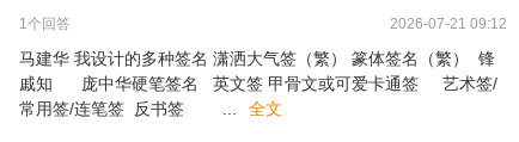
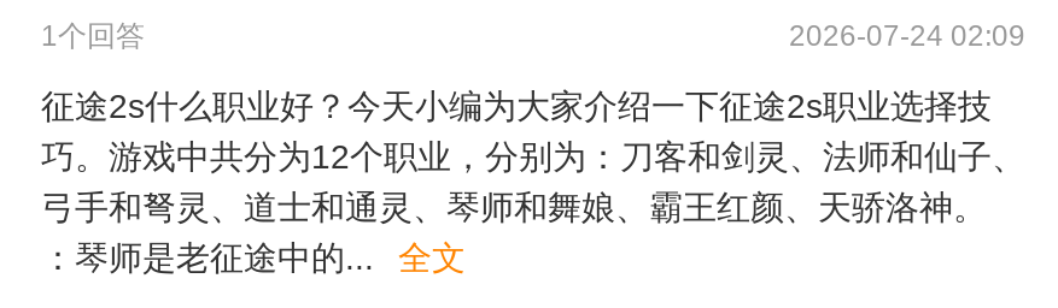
- 2026-07-21 09:12
+ 2026-07-24 02:09

- 马建华 我设计的多种签名 潇洒大气签（繁） 篆体签名（繁） 锋
- 戚知 庞中华硬笔签名 英文签 甲骨文或可爱卡通签 艺术签/
- 常用签/连笔签 反书签...
+ 征途2s什么职业好？今天小编为大家介绍一下征途2s职业选择技
+ 巧。游戏中共分为12个职业，分别为：刀客和剑灵、法师和仙子、
+ 弓手和弩灵、道士和通灵、琴师和舞娘、霸王红颜、天骄洛神。
+ ：琴师是老征途中的...
